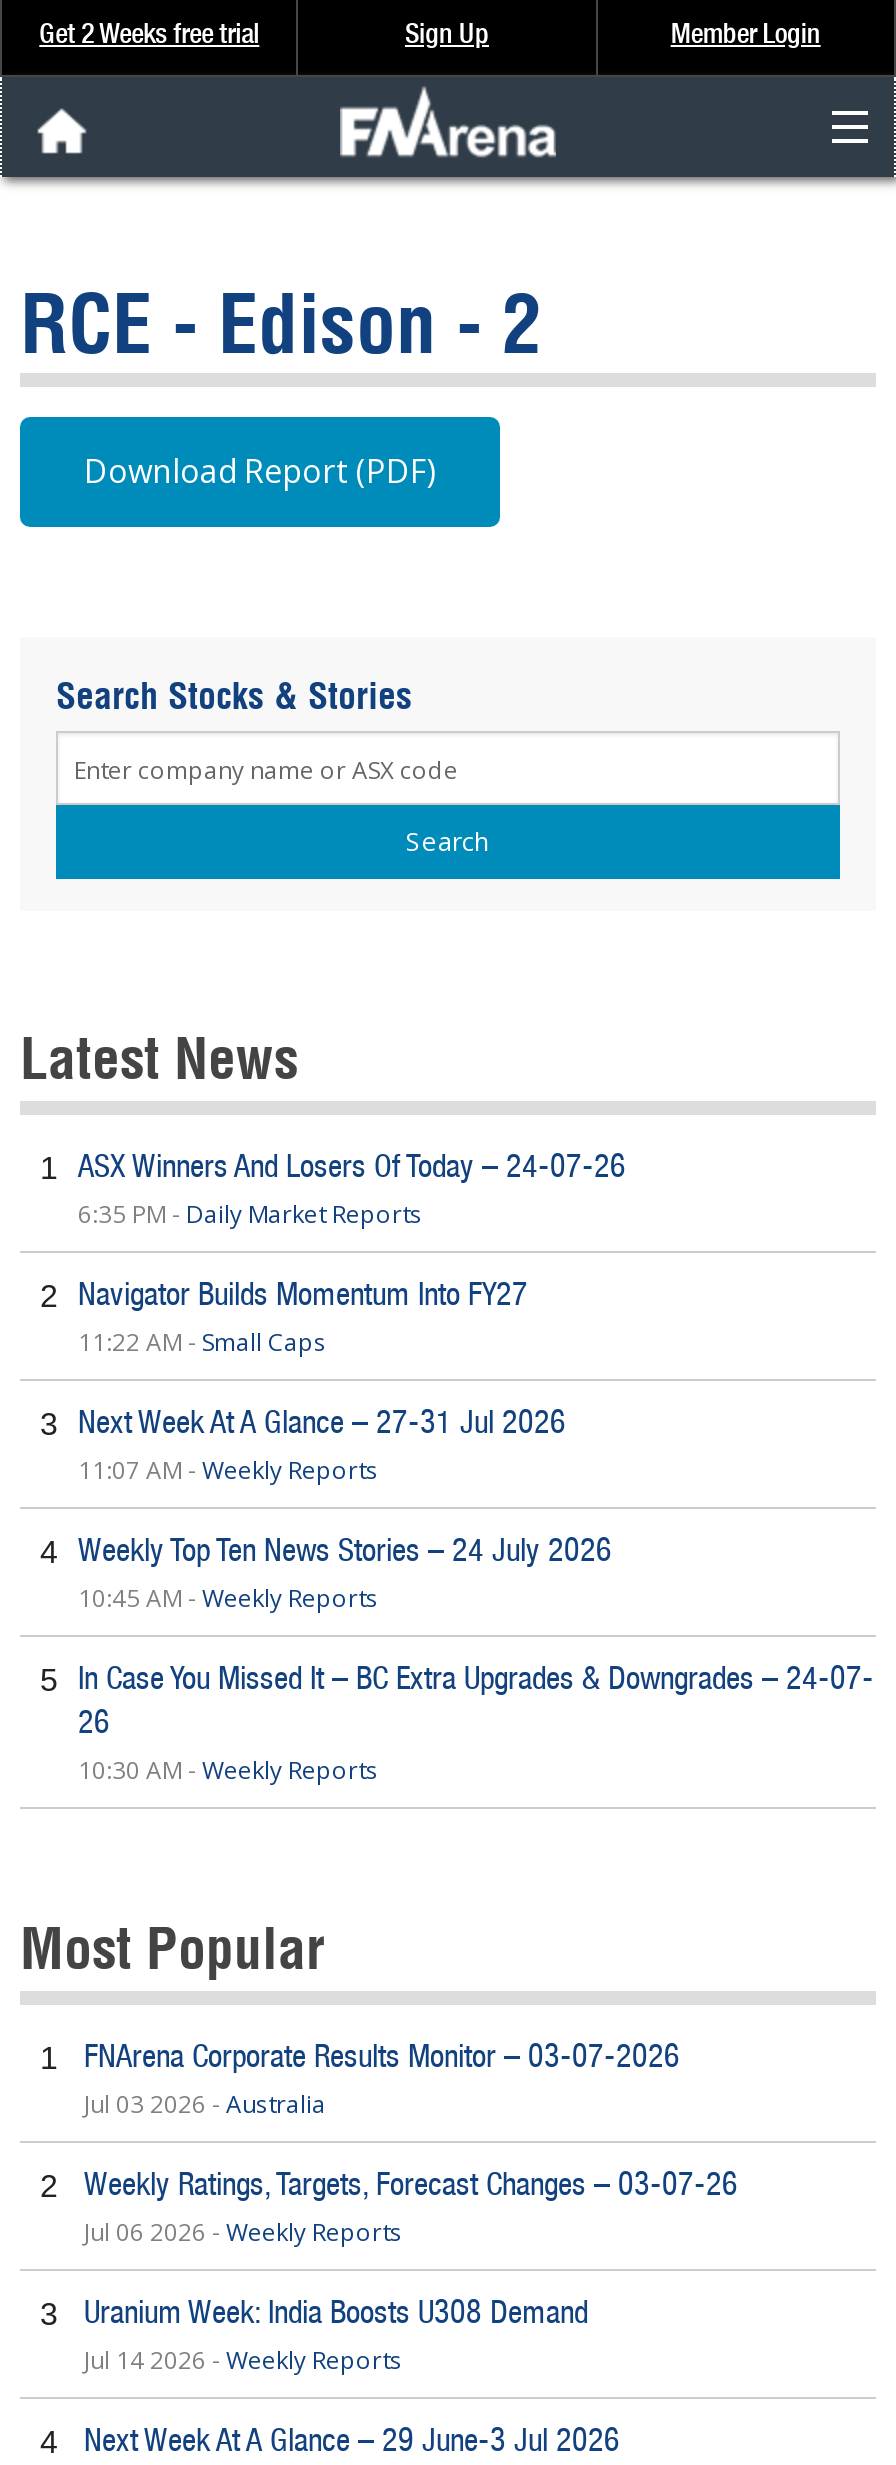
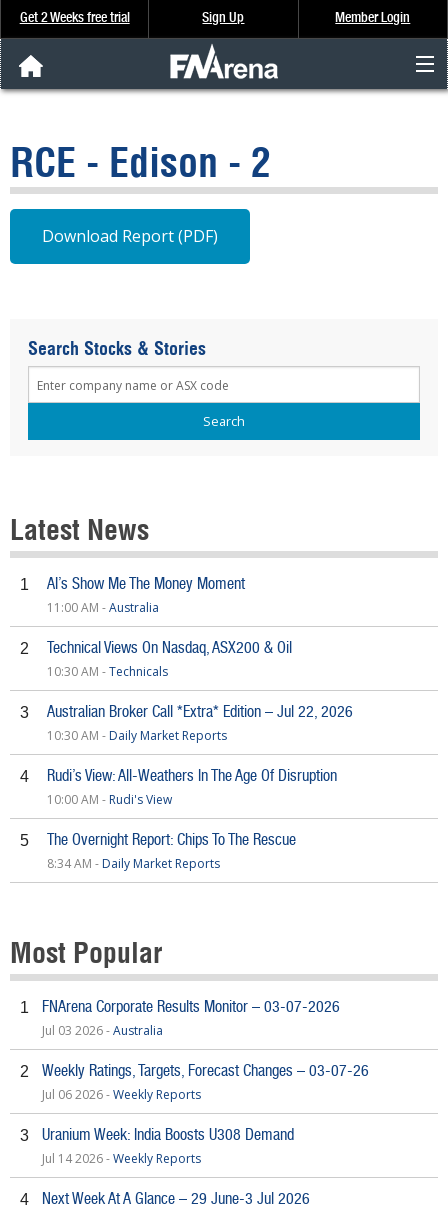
- 1 ASX Winners And Losers Of Today – 24-07-26
- 6:35 PM - Daily Market Reports
+ 1
+ AI’s Show Me The Money Moment
+ 11:00 AM - Australia

- 2 Navigator Builds Momentum Into FY27
- 11:22 AM - Small Caps
+ 2
+ Technical Views On Nasdaq, ASX200 & Oil
+ 10:30 AM - Technicals

- 3 Next Week At A Glance – 27-31 Jul 2026
- 11:07 AM - Weekly Reports
+ 3
+ Australian Broker Call *Extra* Edition – Jul 22, 2026
+ 10:30 AM - Daily Market Reports

- 4 Weekly Top Ten News Stories – 24 July 2026
- 10:45 AM - Weekly Reports
+ 4
+ Rudi’s View: All-Weathers In The Age Of Disruption
+ 10:00 AM - Rudi's View

- 5 In Case You Missed It – BC Extra Upgrades & Downgrades – 24-07-
- 26
- 10:30 AM - Weekly Reports
+ 5
+ The Overnight Report: Chips To The Rescue
+ 8:34 AM - Daily Market Reports
